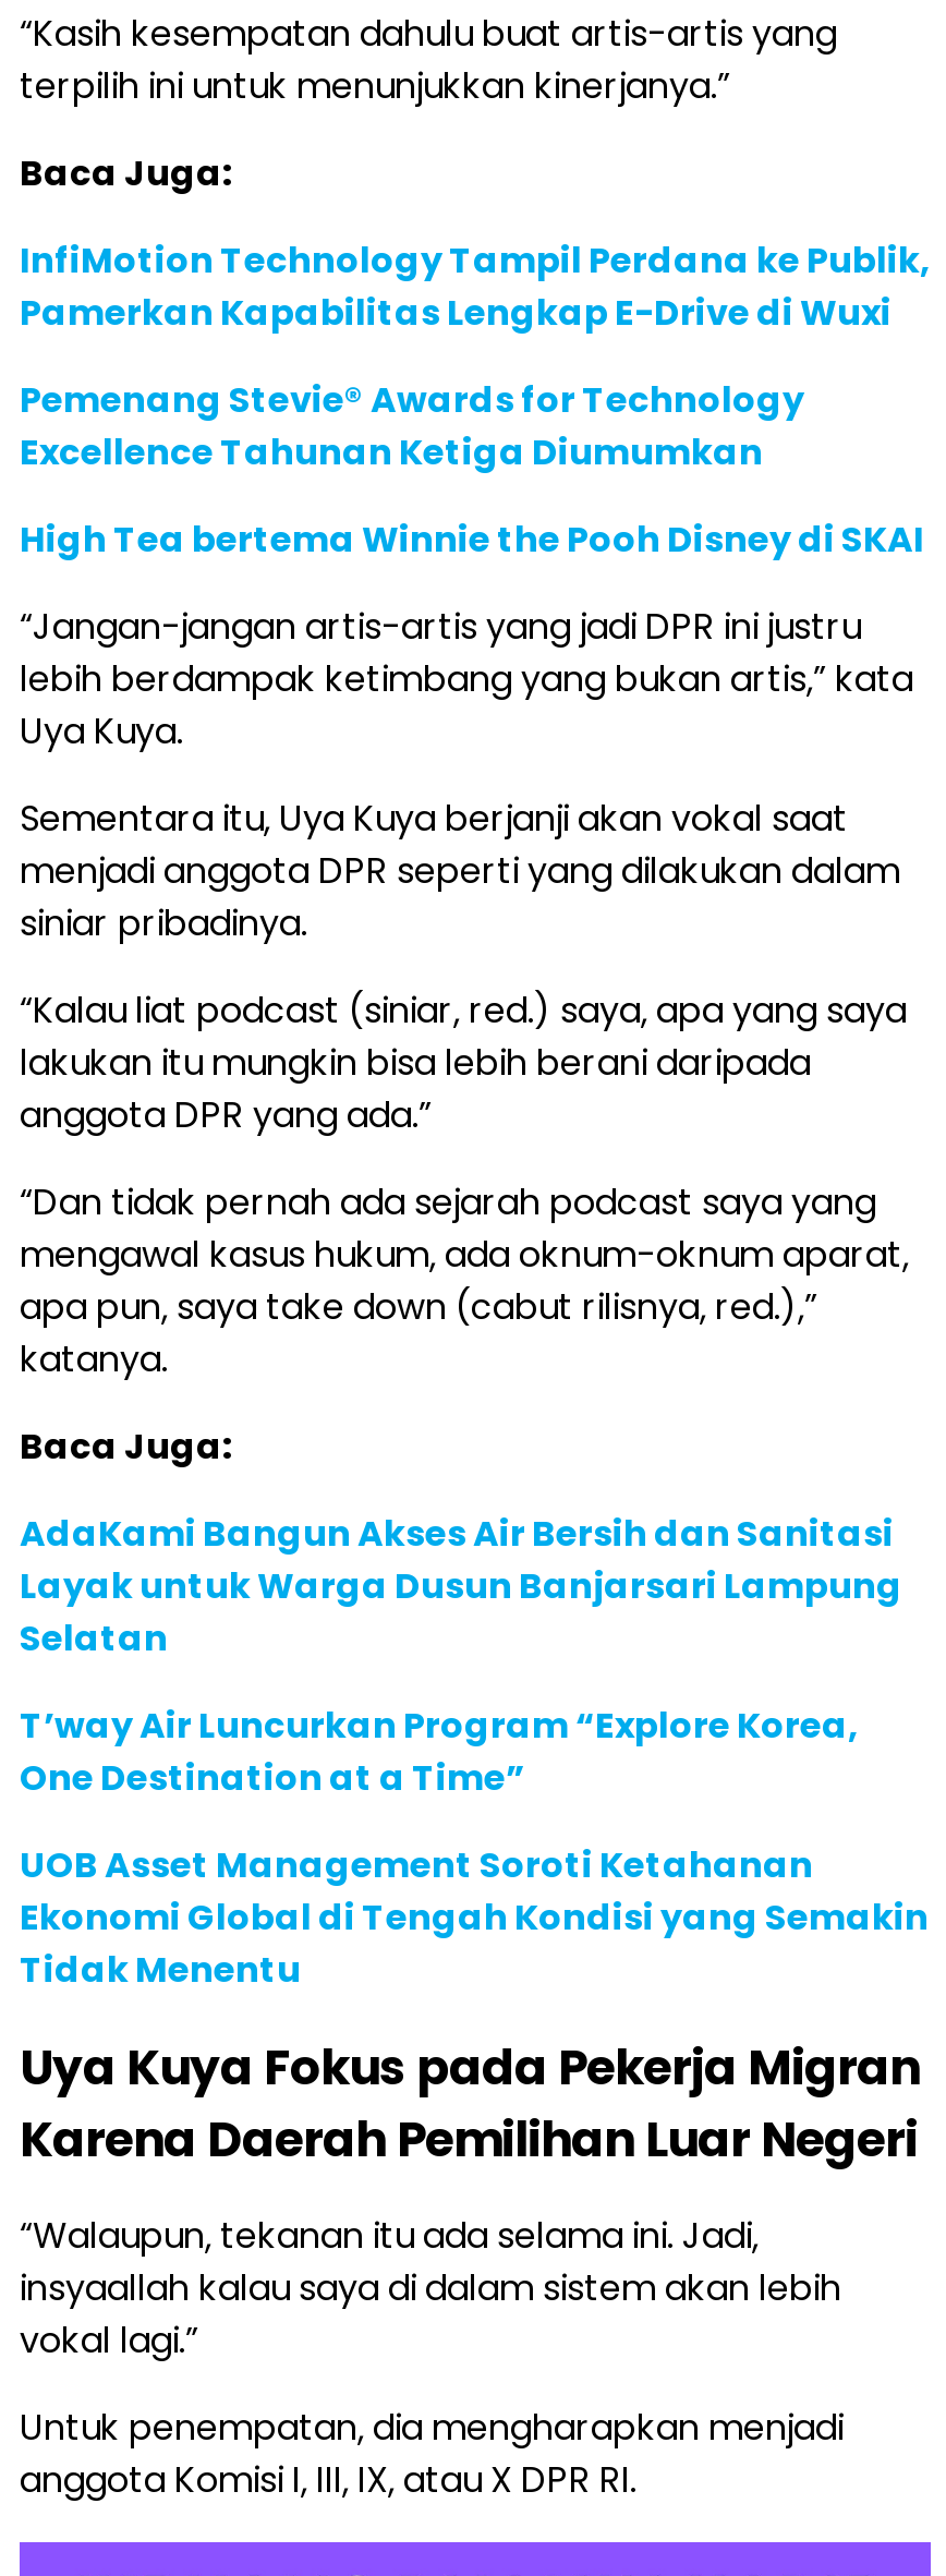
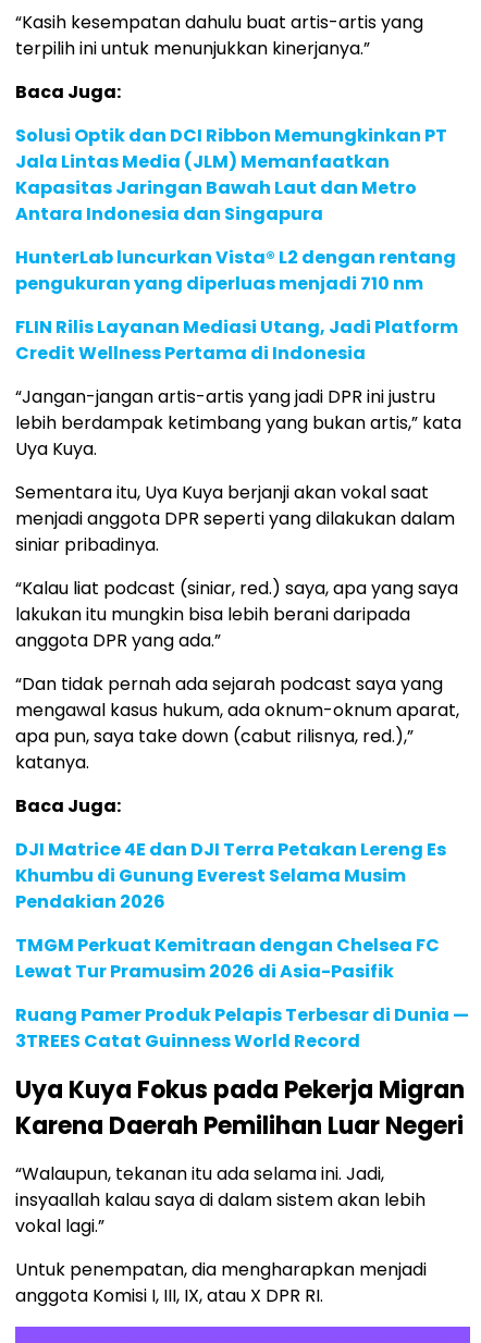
- InfiMotion Technology Tampil Perdana ke Publik,
- Pamerkan Kapabilitas Lengkap E-Drive di Wuxi
+ Solusi Optik dan DCI Ribbon Memungkinkan PT
+ Jala Lintas Media (JLM) Memanfaatkan
+ Kapasitas Jaringan Bawah Laut dan Metro
+ Antara Indonesia dan Singapura

- Pemenang Stevie® Awards for Technology
- Excellence Tahunan Ketiga Diumumkan
+ HunterLab luncurkan Vista® L2 dengan rentang
+ pengukuran yang diperluas menjadi 710 nm

- High Tea bertema Winnie the Pooh Disney di SKAI
+ FLIN Rilis Layanan Mediasi Utang, Jadi Platform
+ Credit Wellness Pertama di Indonesia

moved down: “Jangan-jangan artis-artis yang jadi DPR ini justru | lebih berdampak ketimbang yang bukan artis,” kata | Uya Kuya. | ... | katanya. | Baca Juga:

- AdaKami Bangun Akses Air Bersih dan Sanitasi
- Layak untuk Warga Dusun Banjarsari Lampung
- Selatan
+ DJI Matrice 4E dan DJI Terra Petakan Lereng Es
+ Khumbu di Gunung Everest Selama Musim
+ Pendakian 2026

- T’way Air Luncurkan Program “Explore Korea,
- One Destination at a Time”
+ TMGM Perkuat Kemitraan dengan Chelsea FC
+ Lewat Tur Pramusim 2026 di Asia-Pasifik

- UOB Asset Management Soroti Ketahanan
- Ekonomi Global di Tengah Kondisi yang Semakin
- Tidak Menentu
+ Ruang Pamer Produk Pelapis Terbesar di Dunia —
+ 3TREES Catat Guinness World Record
